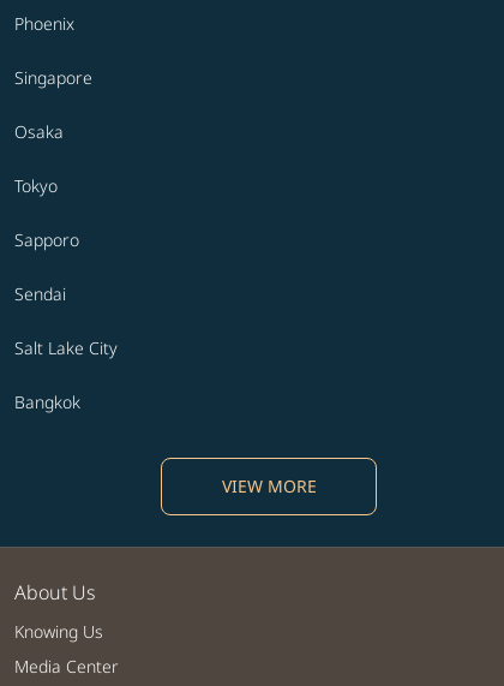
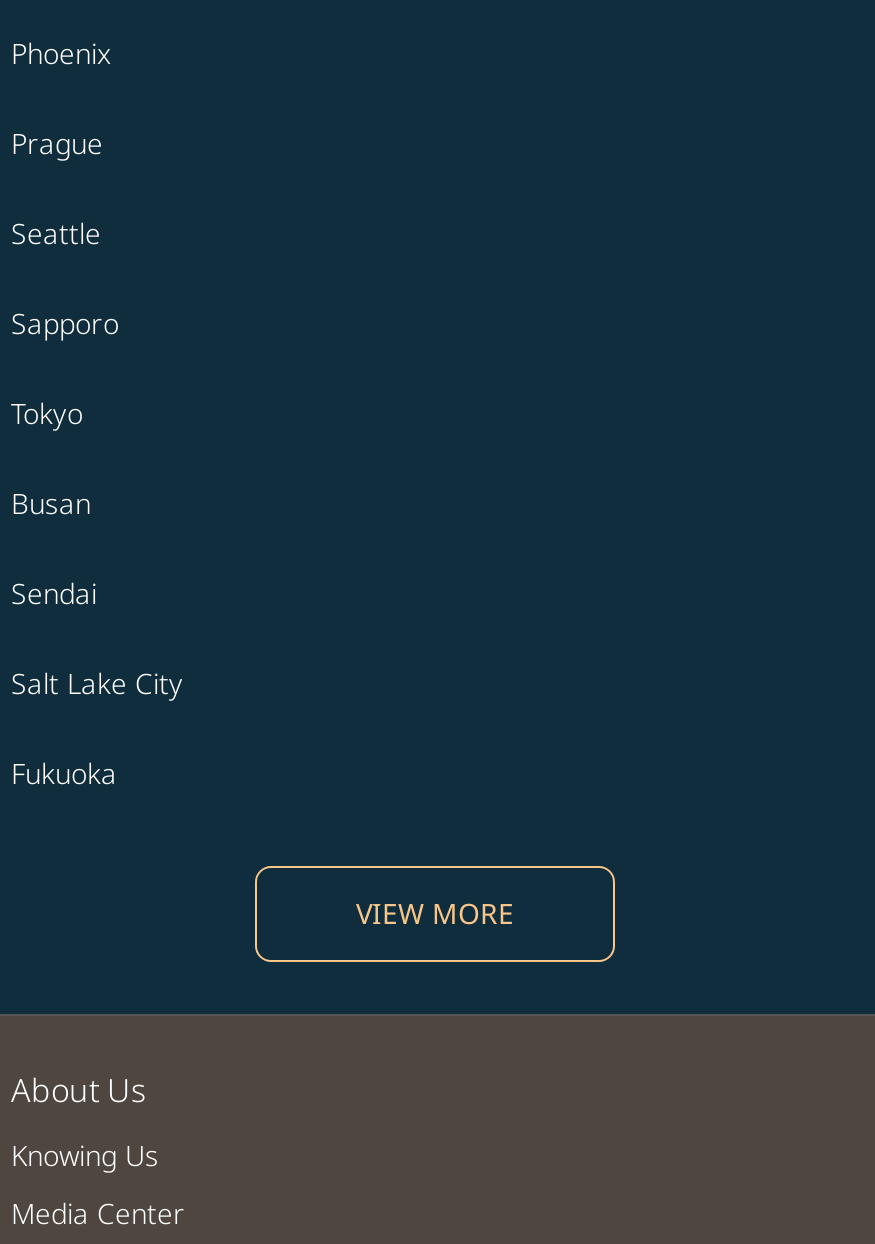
- Singapore
- Osaka
+ Prague
+ Seattle
+ Sapporo

- Sapporo
+ Busan

- Bangkok
+ Fukuoka
